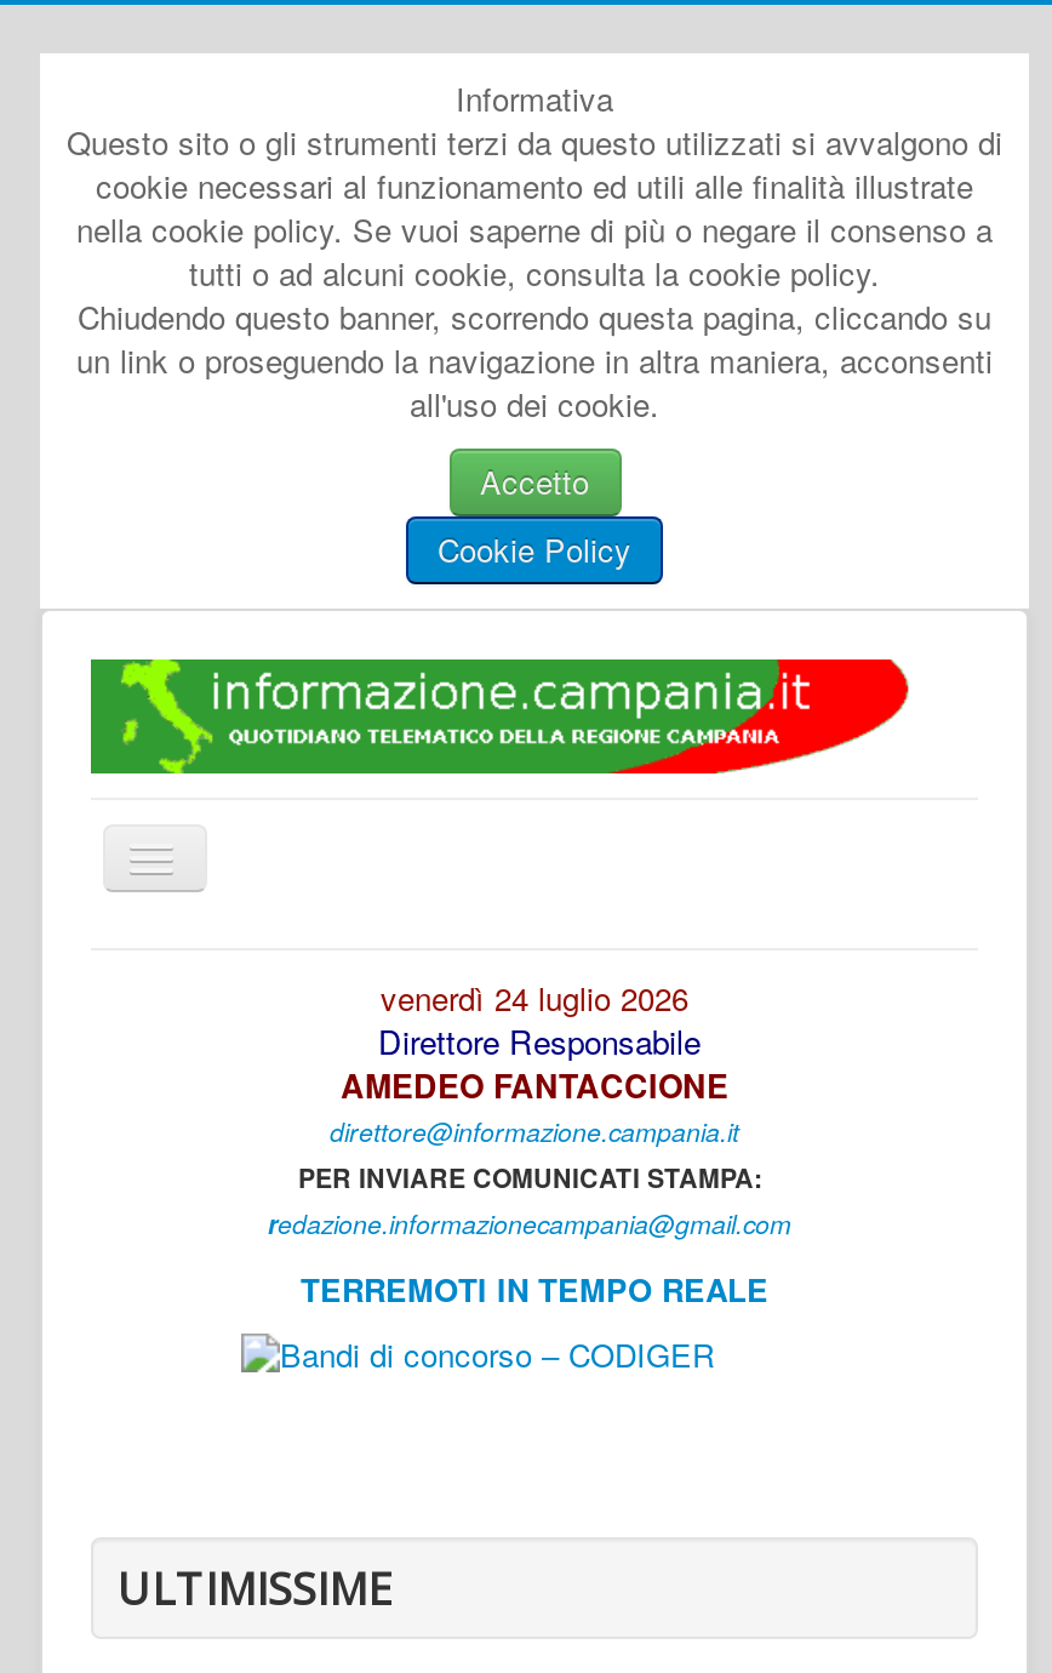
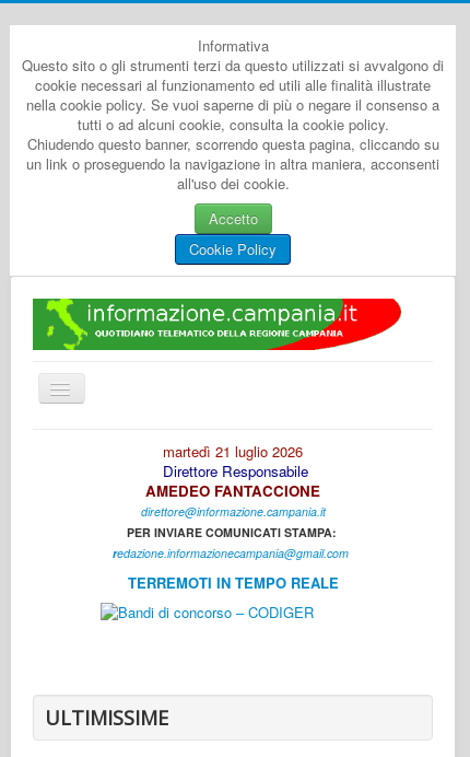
- venerdì 24 luglio 2026
+ martedì 21 luglio 2026
